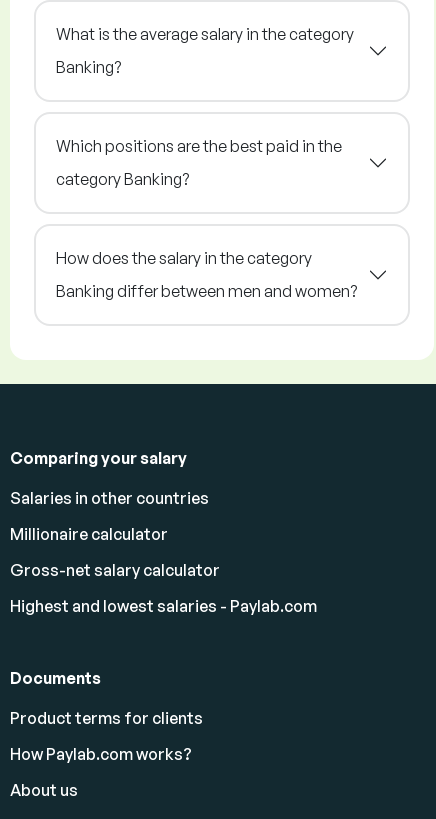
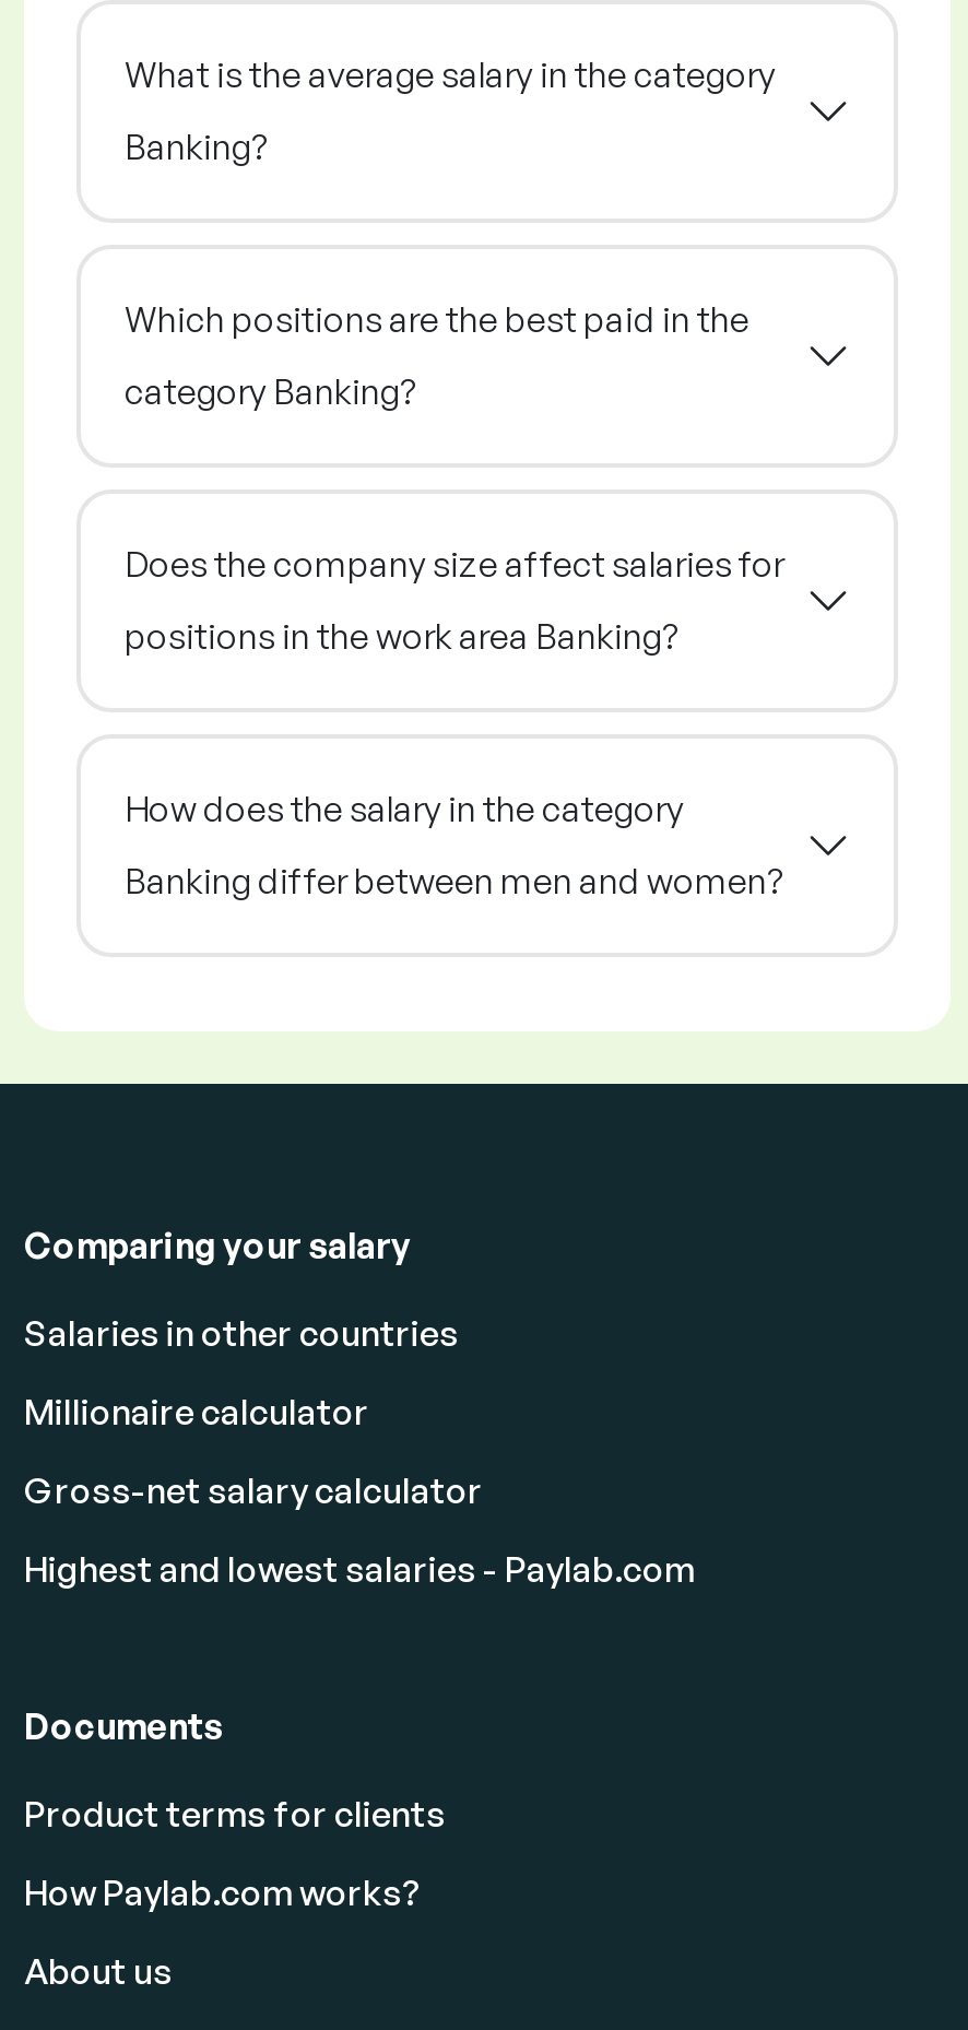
+ Does the company size affect salaries for
+ positions in the work area Banking?
